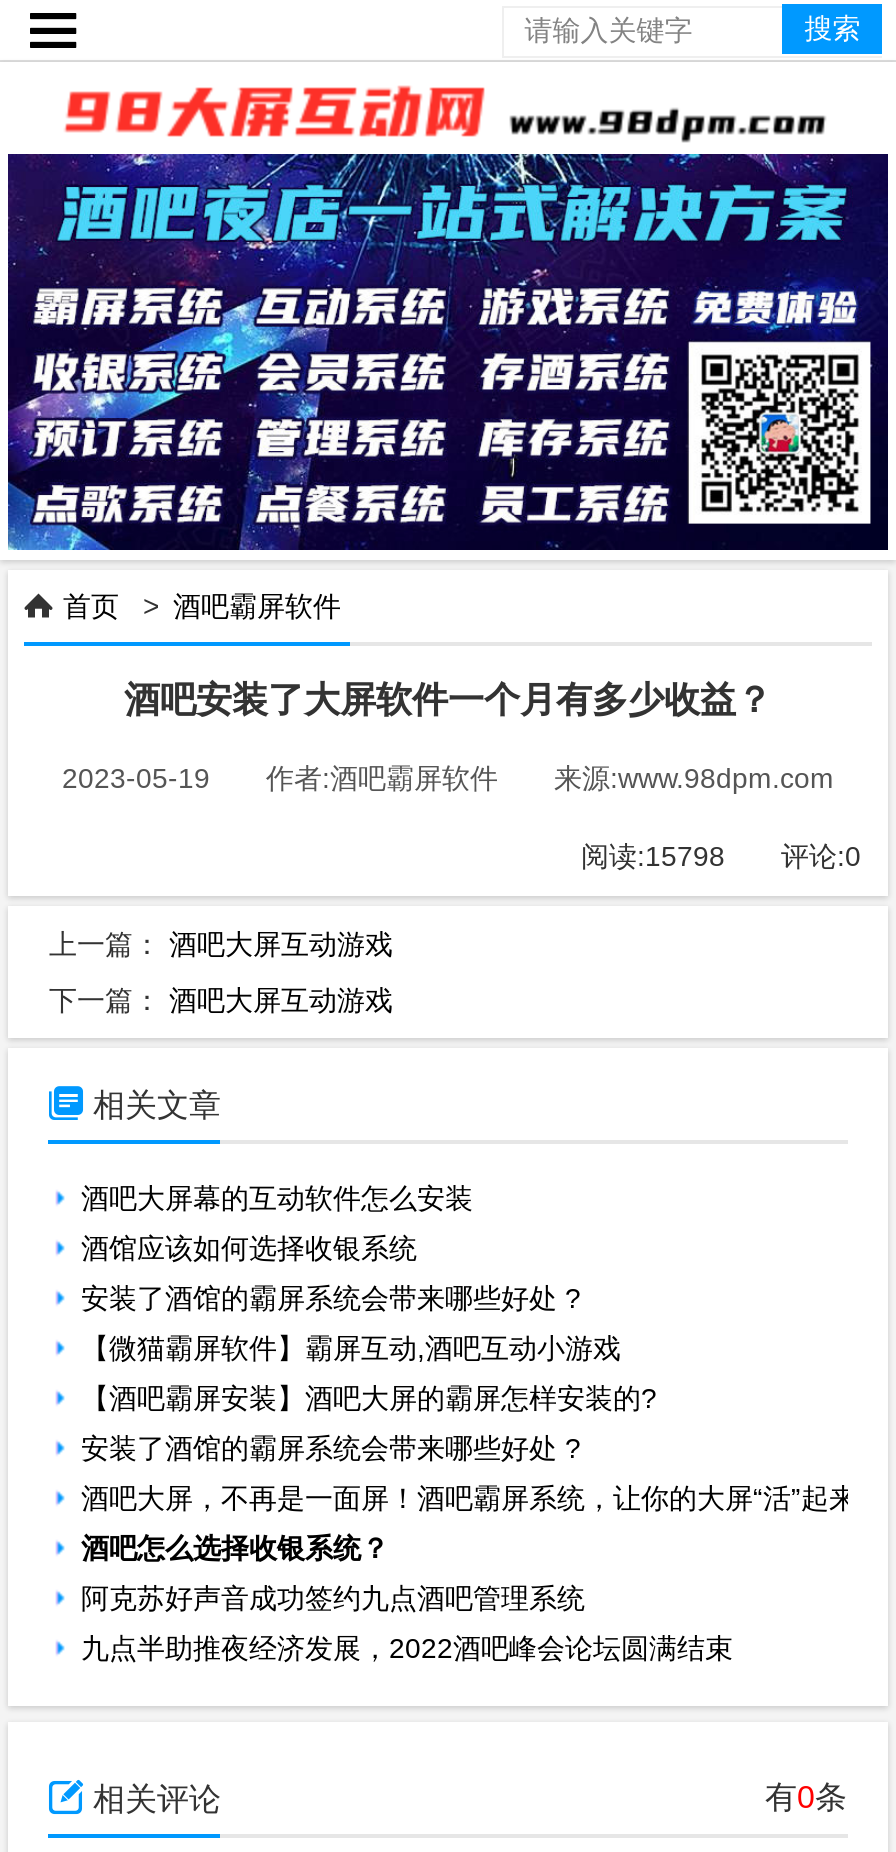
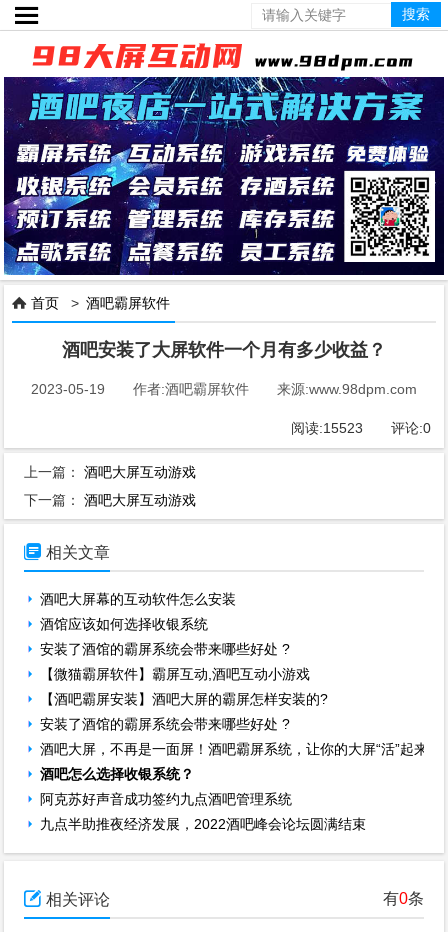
- 阅读: 15798评论:0
+ 阅读: 15523评论:0
